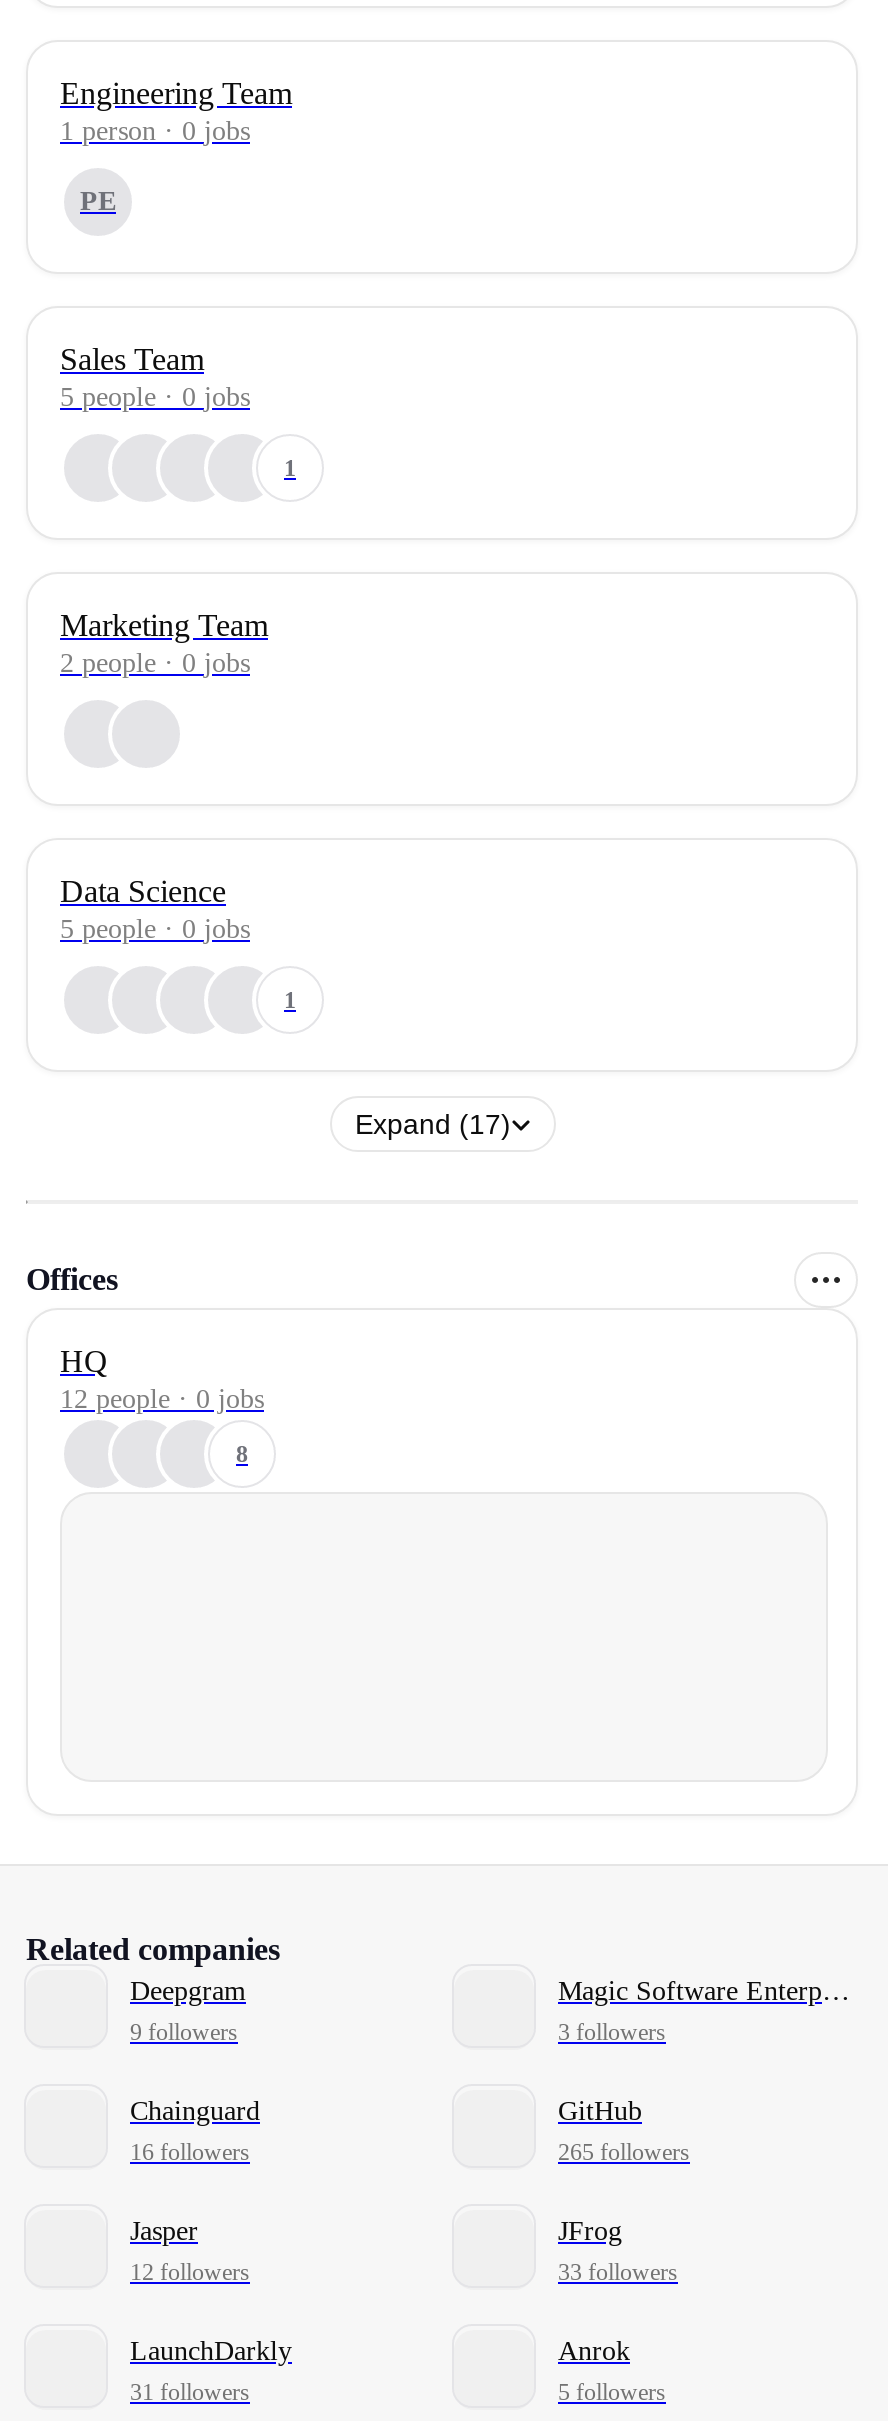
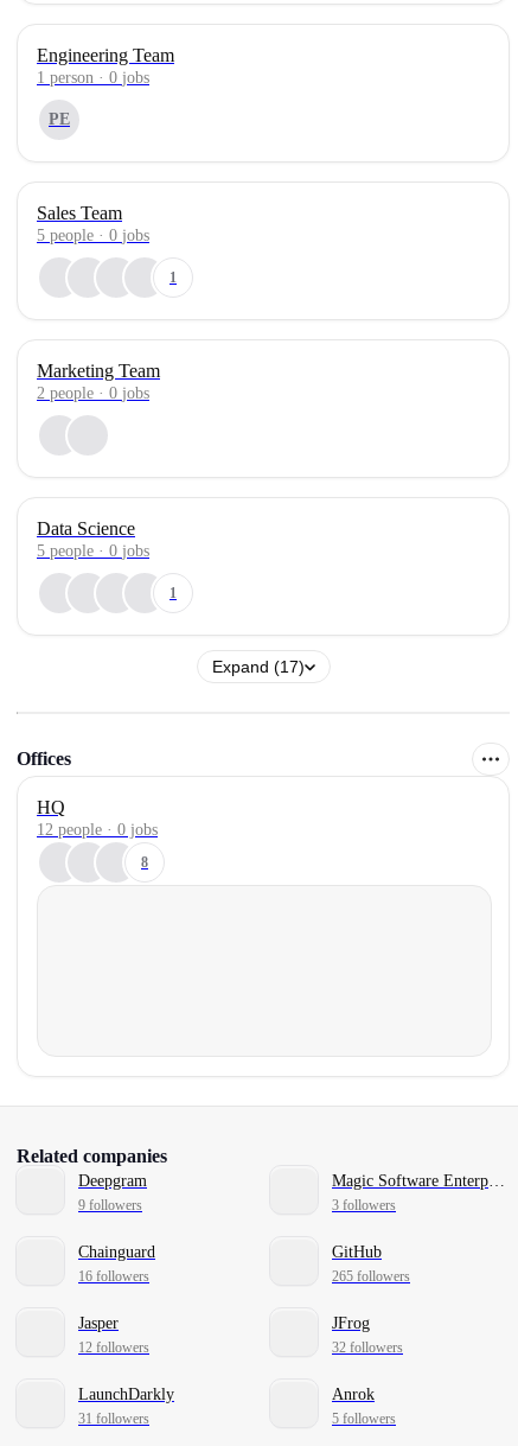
- 33 followers
+ 32 followers
